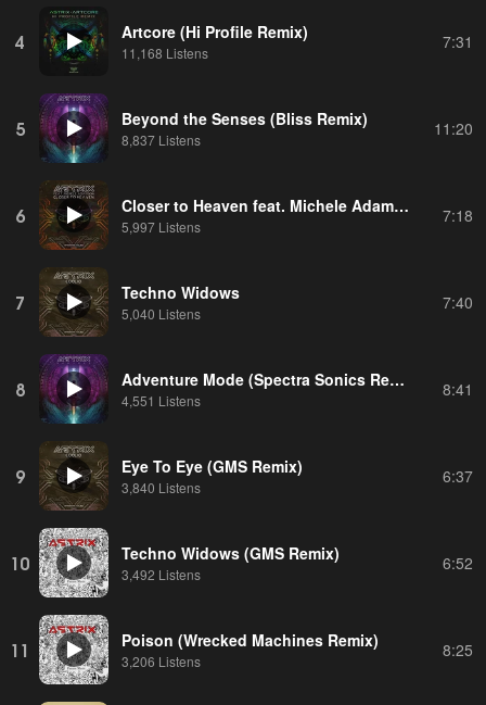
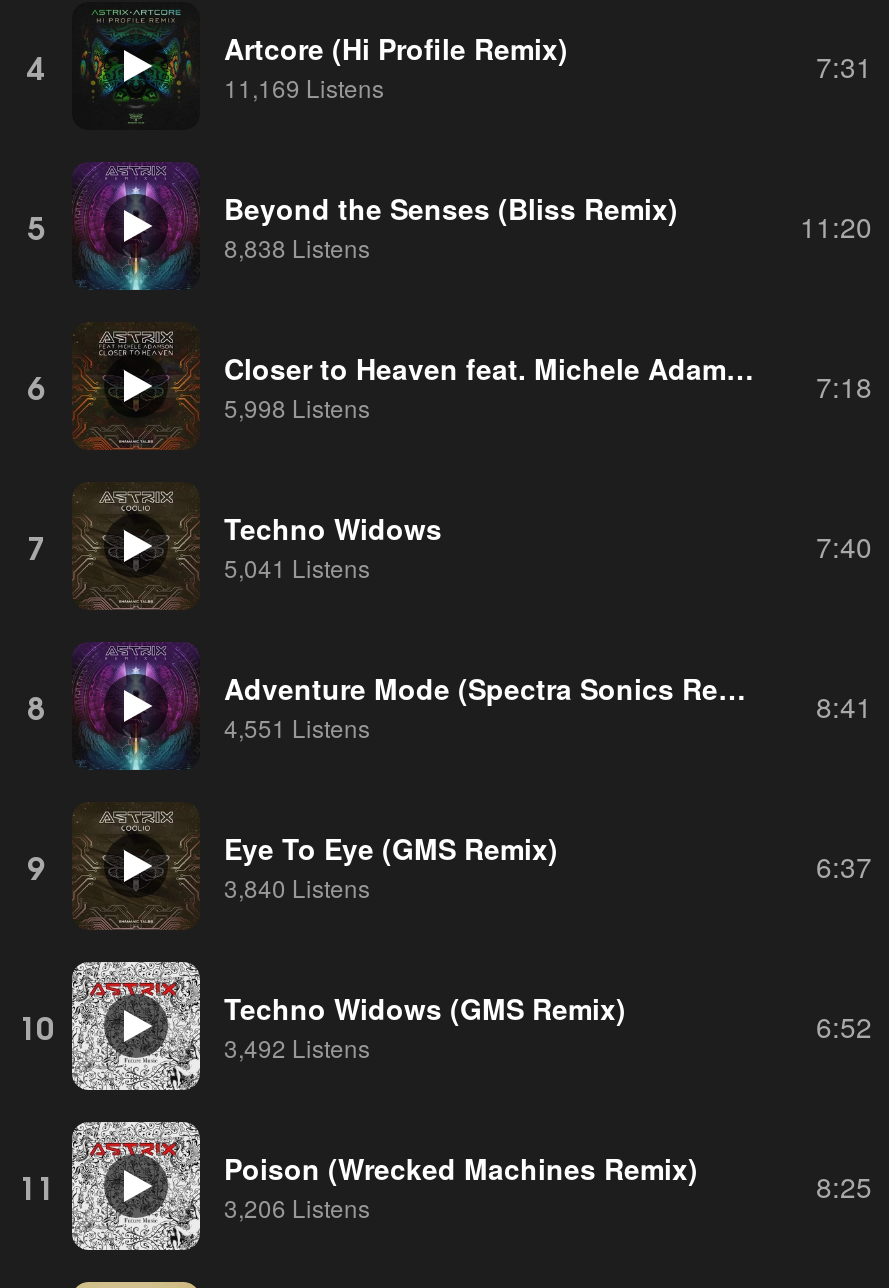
- 11,168 Listens
+ 11,169 Listens

- 8,837 Listens
+ 8,838 Listens

- 5,997 Listens
+ 5,998 Listens

- 5,040 Listens
+ 5,041 Listens
